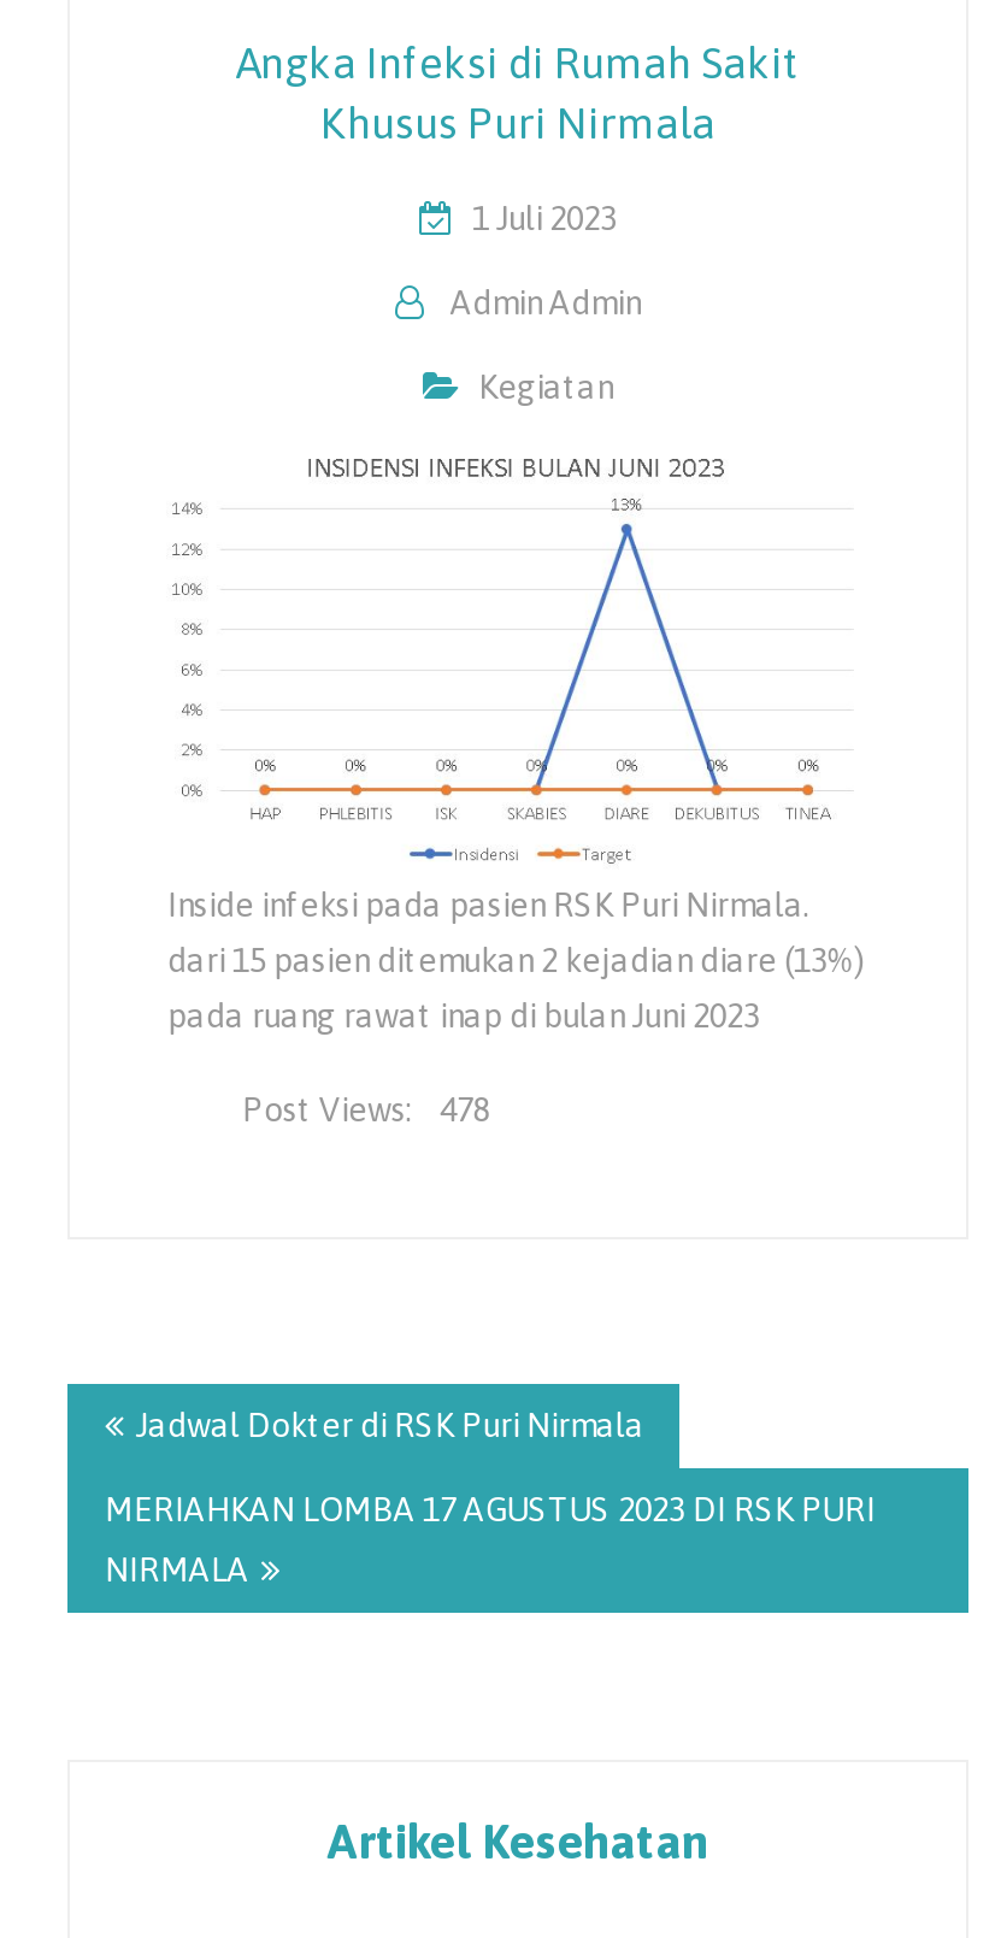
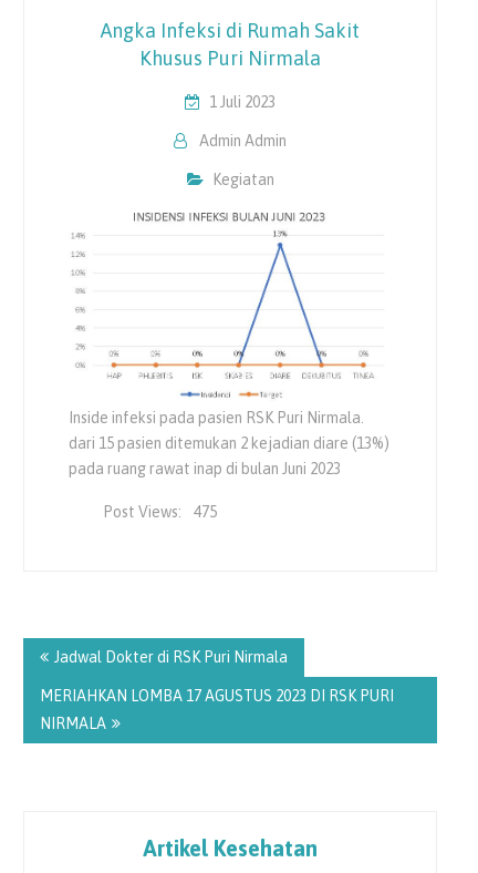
- Post Views: 478
+ Post Views: 475
